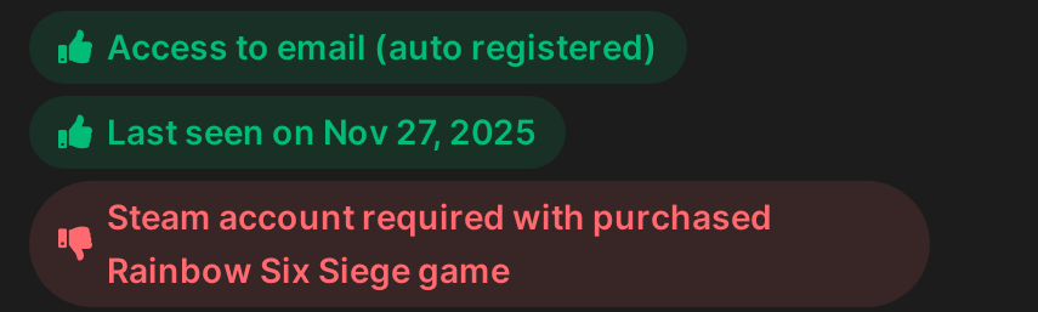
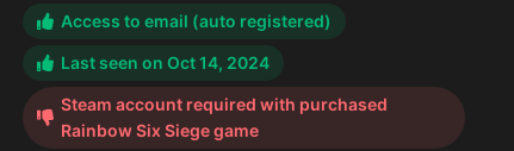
- Last seen on Nov 27, 2025
+ Last seen on Oct 14, 2024
